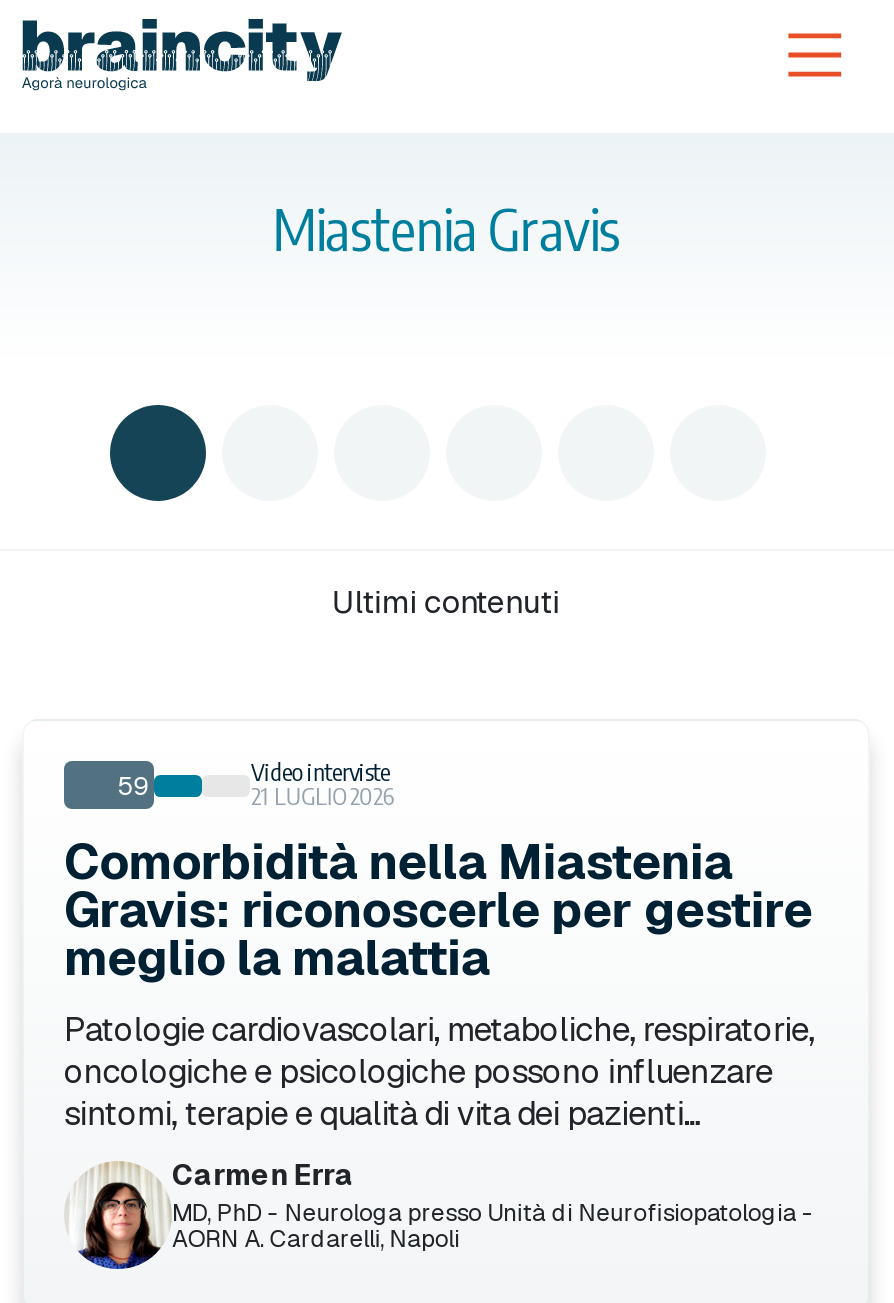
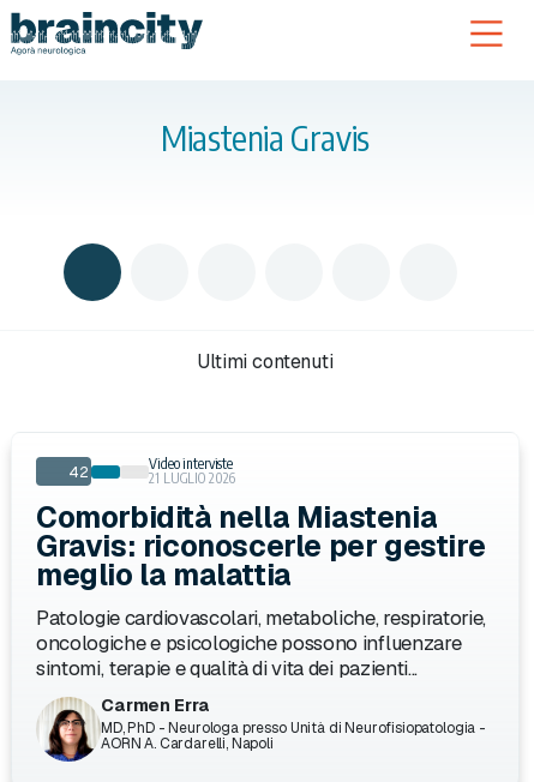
- 59
+ 42
